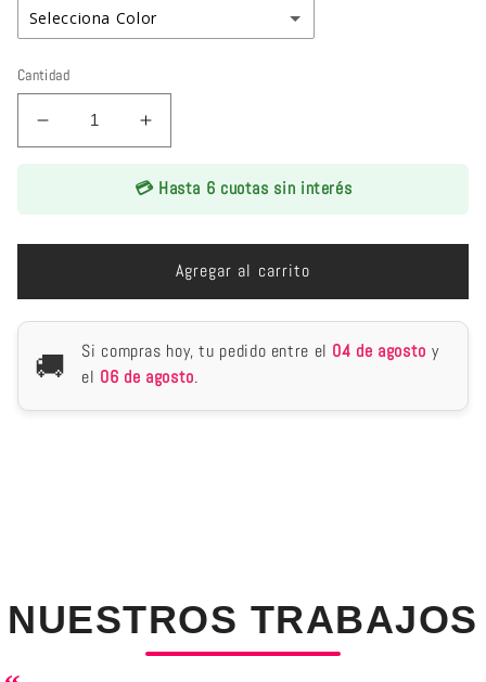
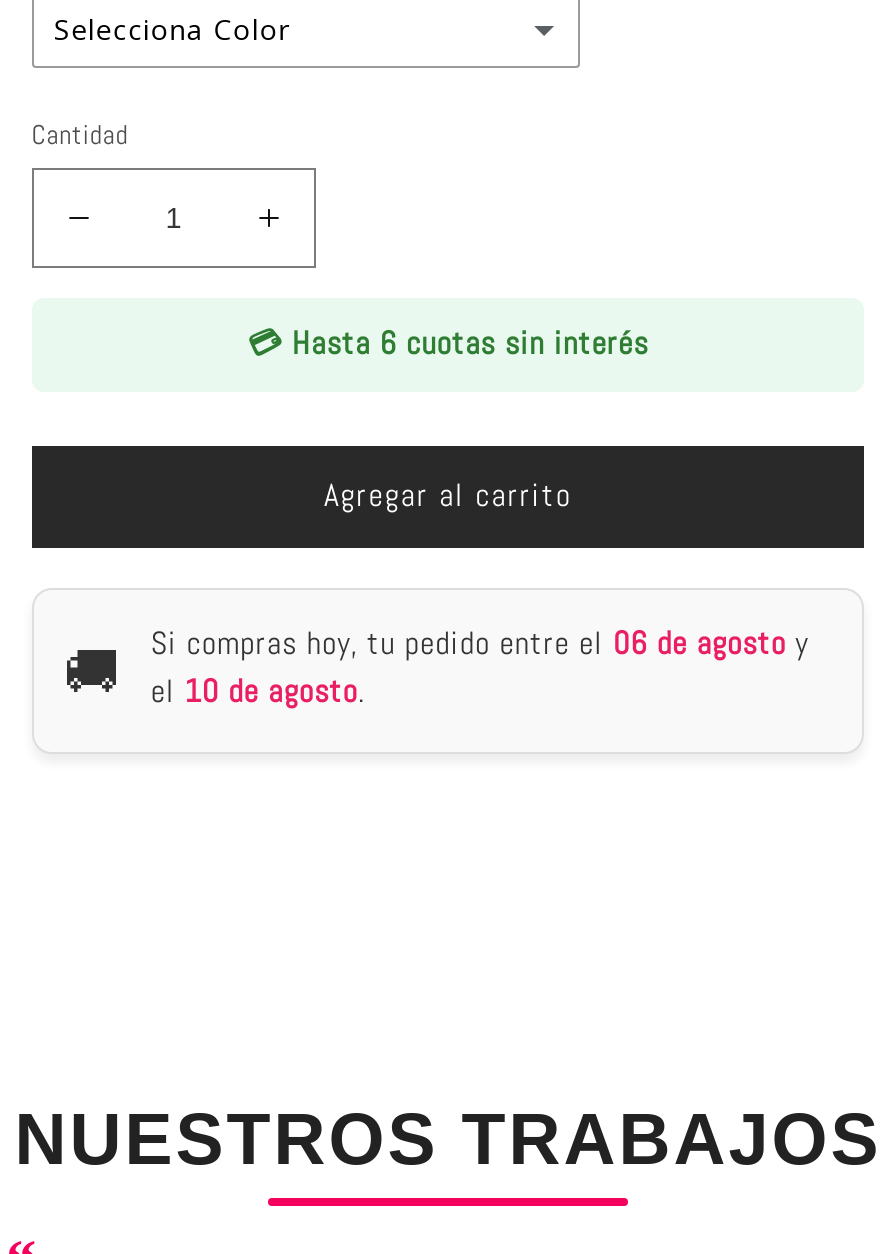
- Si compras hoy, tu pedido entre el 04 de agosto y
+ Si compras hoy, tu pedido entre el 06 de agosto y

- el 06 de agosto.
+ el 10 de agosto.
